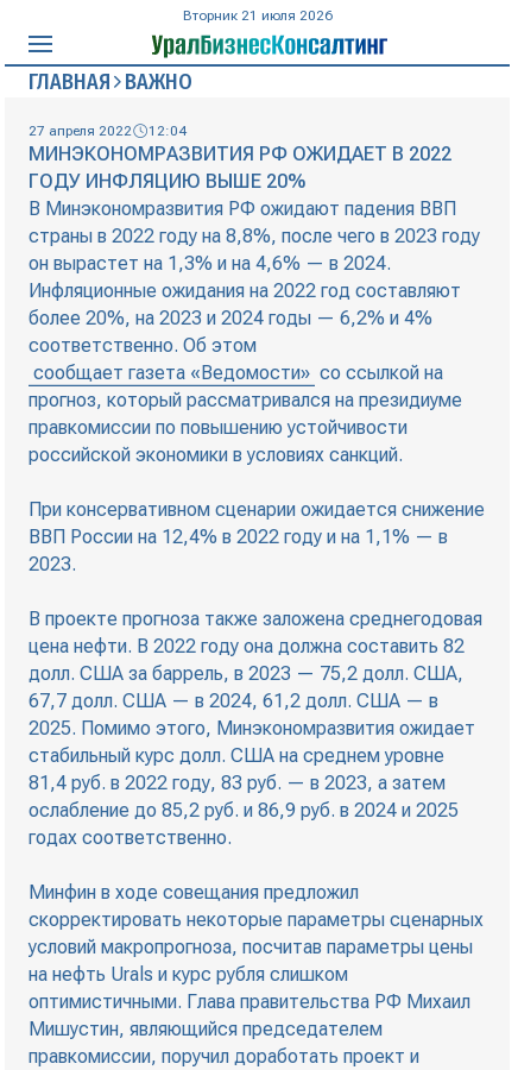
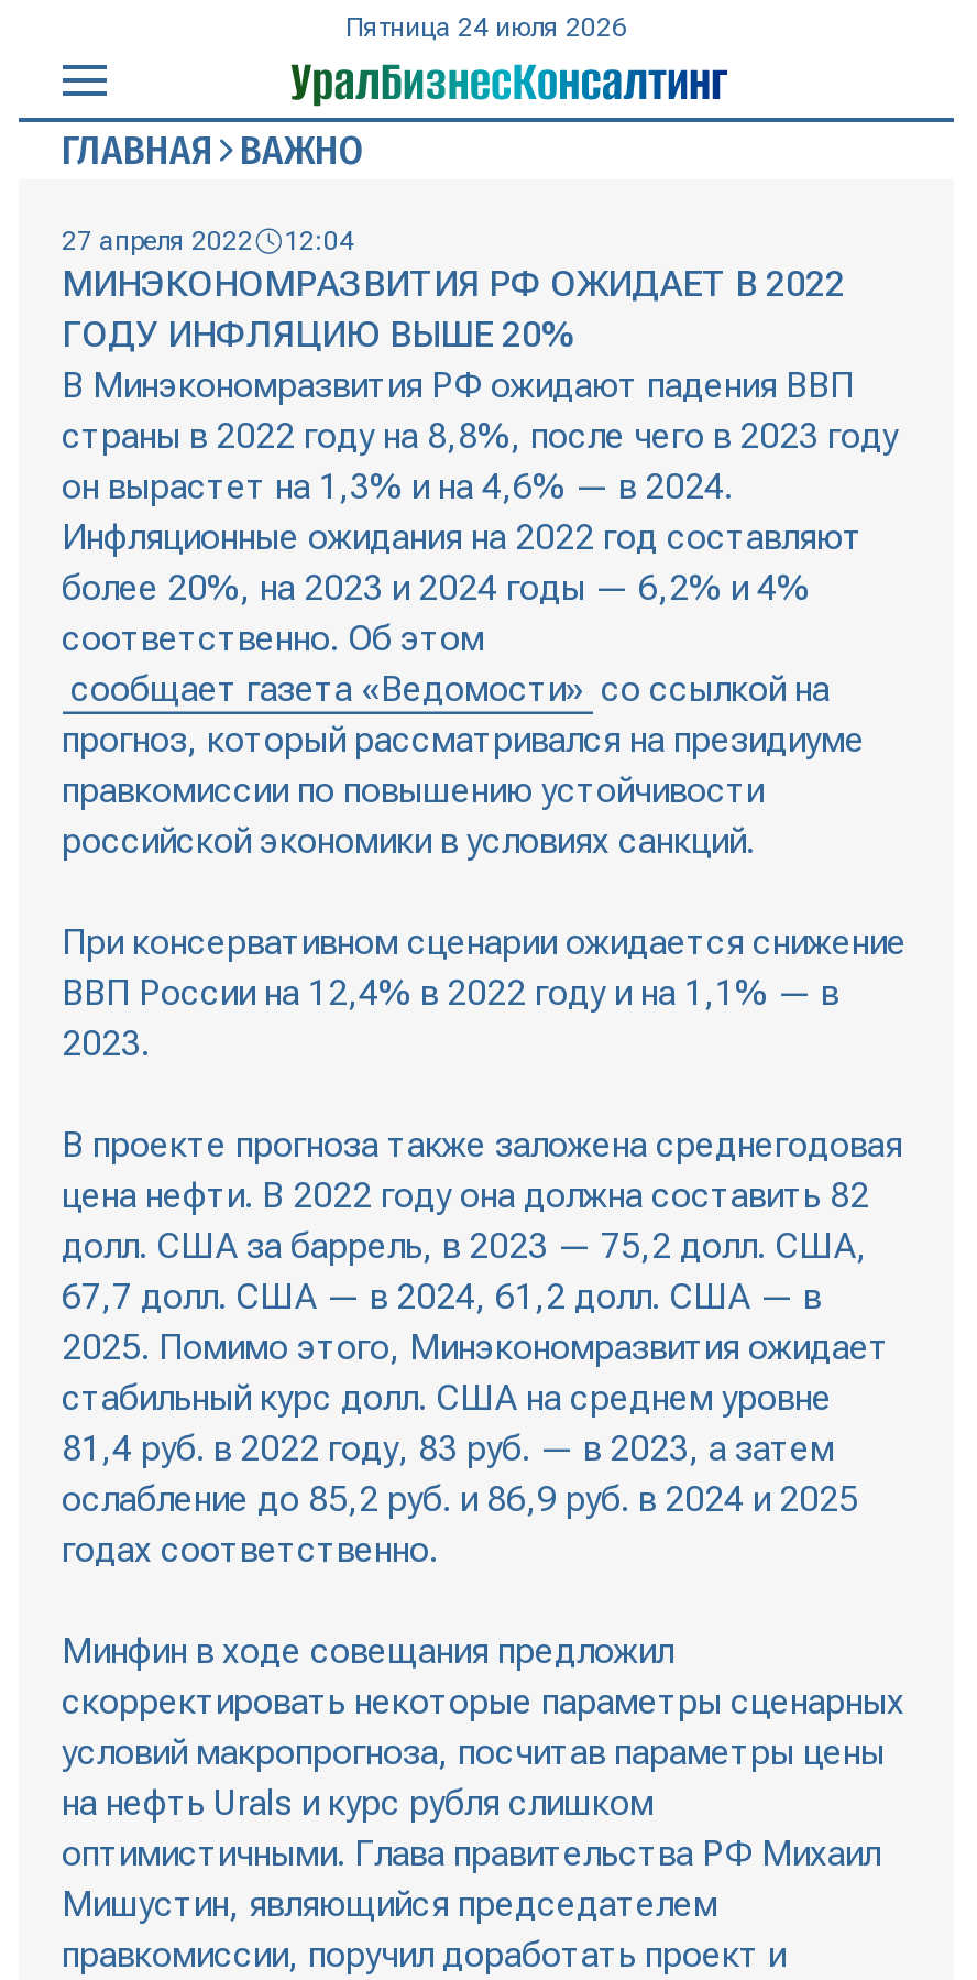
- Вторник 21 июля 2026
+ Пятница 24 июля 2026
